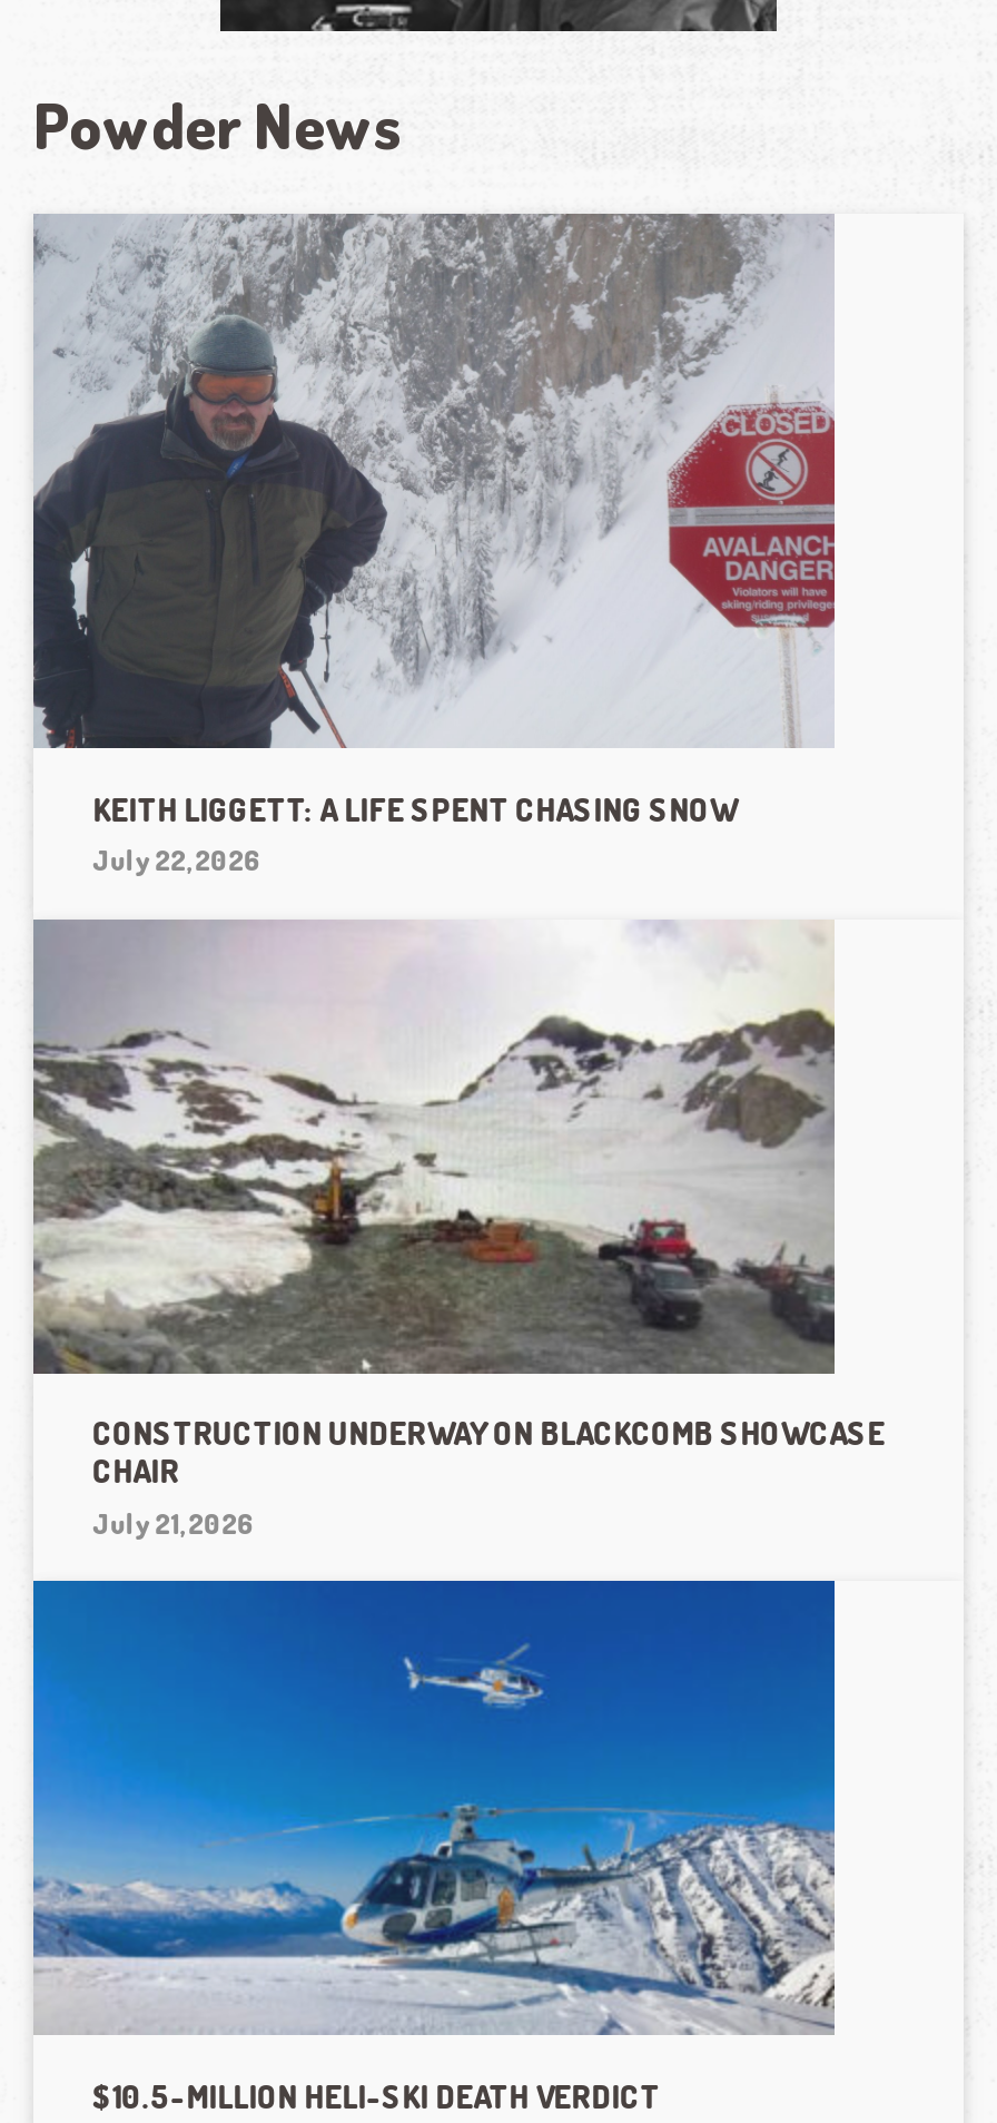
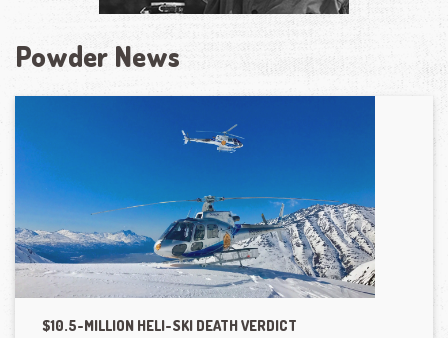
- [image]
- KEITH LIGGETT: A LIFE SPENT CHASING SNOW
- July 22, 2026

- [image]
- CONSTRUCTION UNDERWAY ON BLACKCOMB SHOWCASE
- CHAIR
- July 21, 2026
